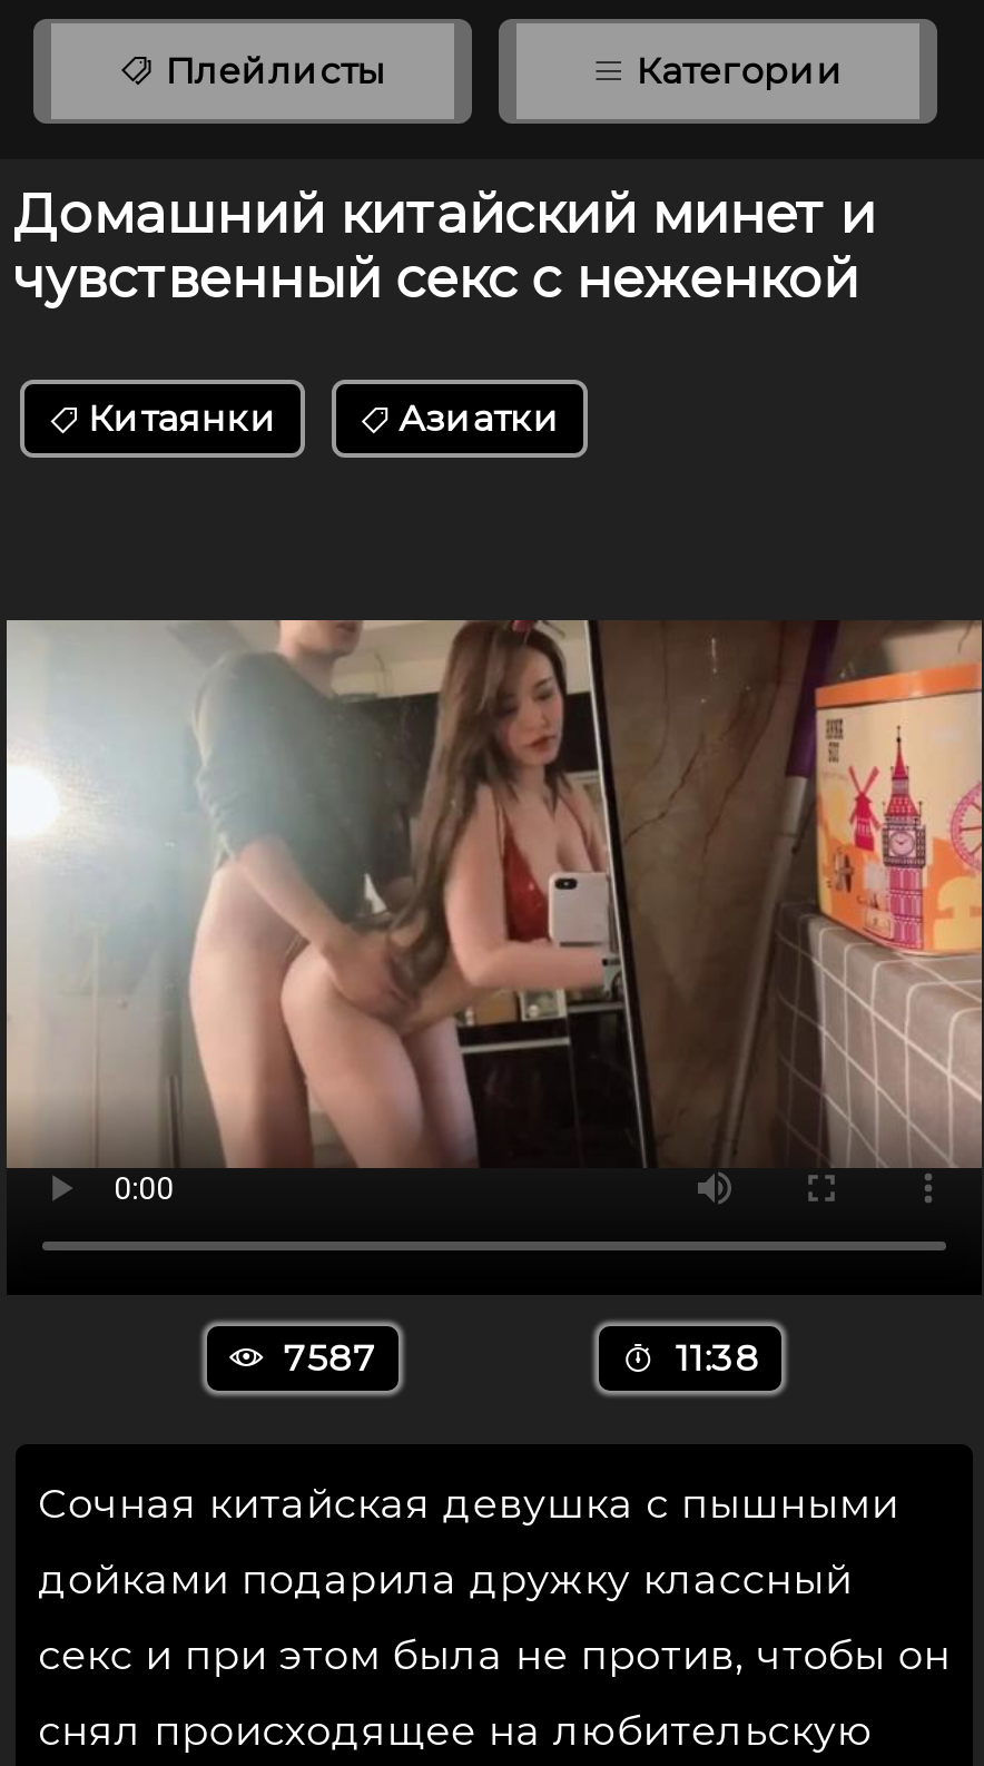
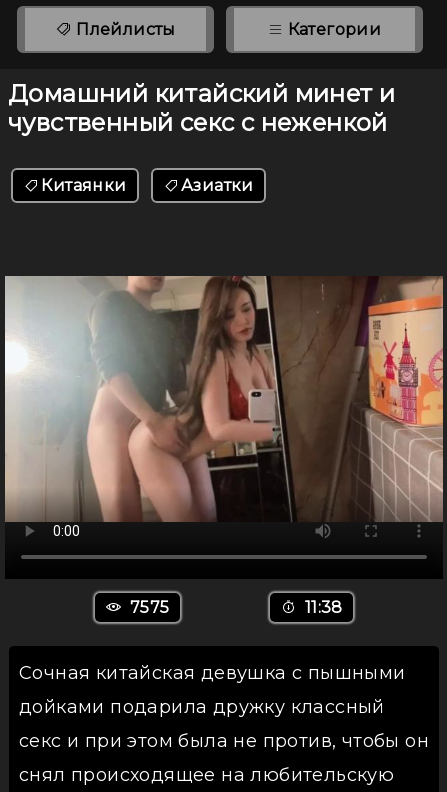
- 7587
+ 7575
